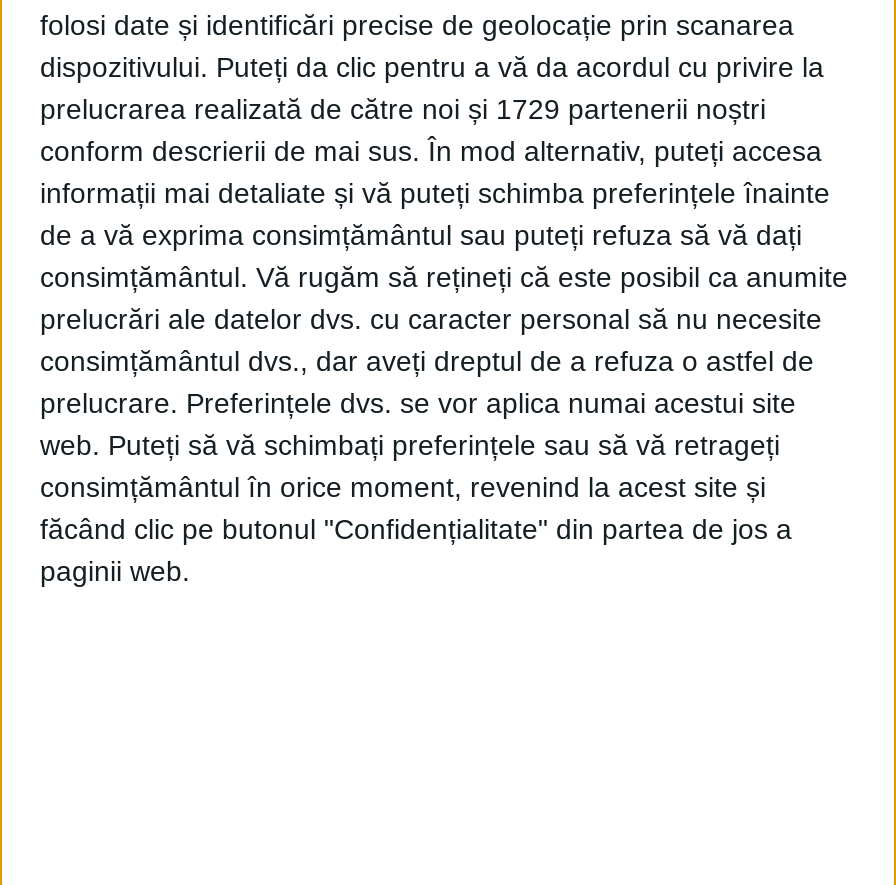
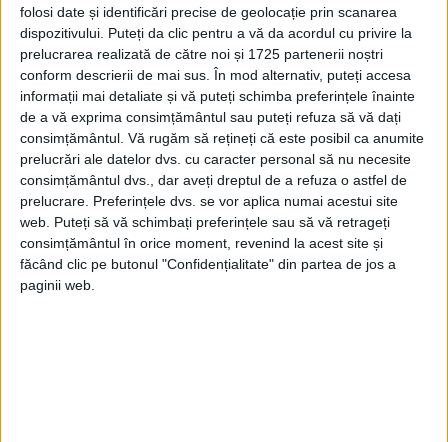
- prelucrarea realizată de către noi și 1729 partenerii noștri
+ prelucrarea realizată de către noi și 1725 partenerii noștri
